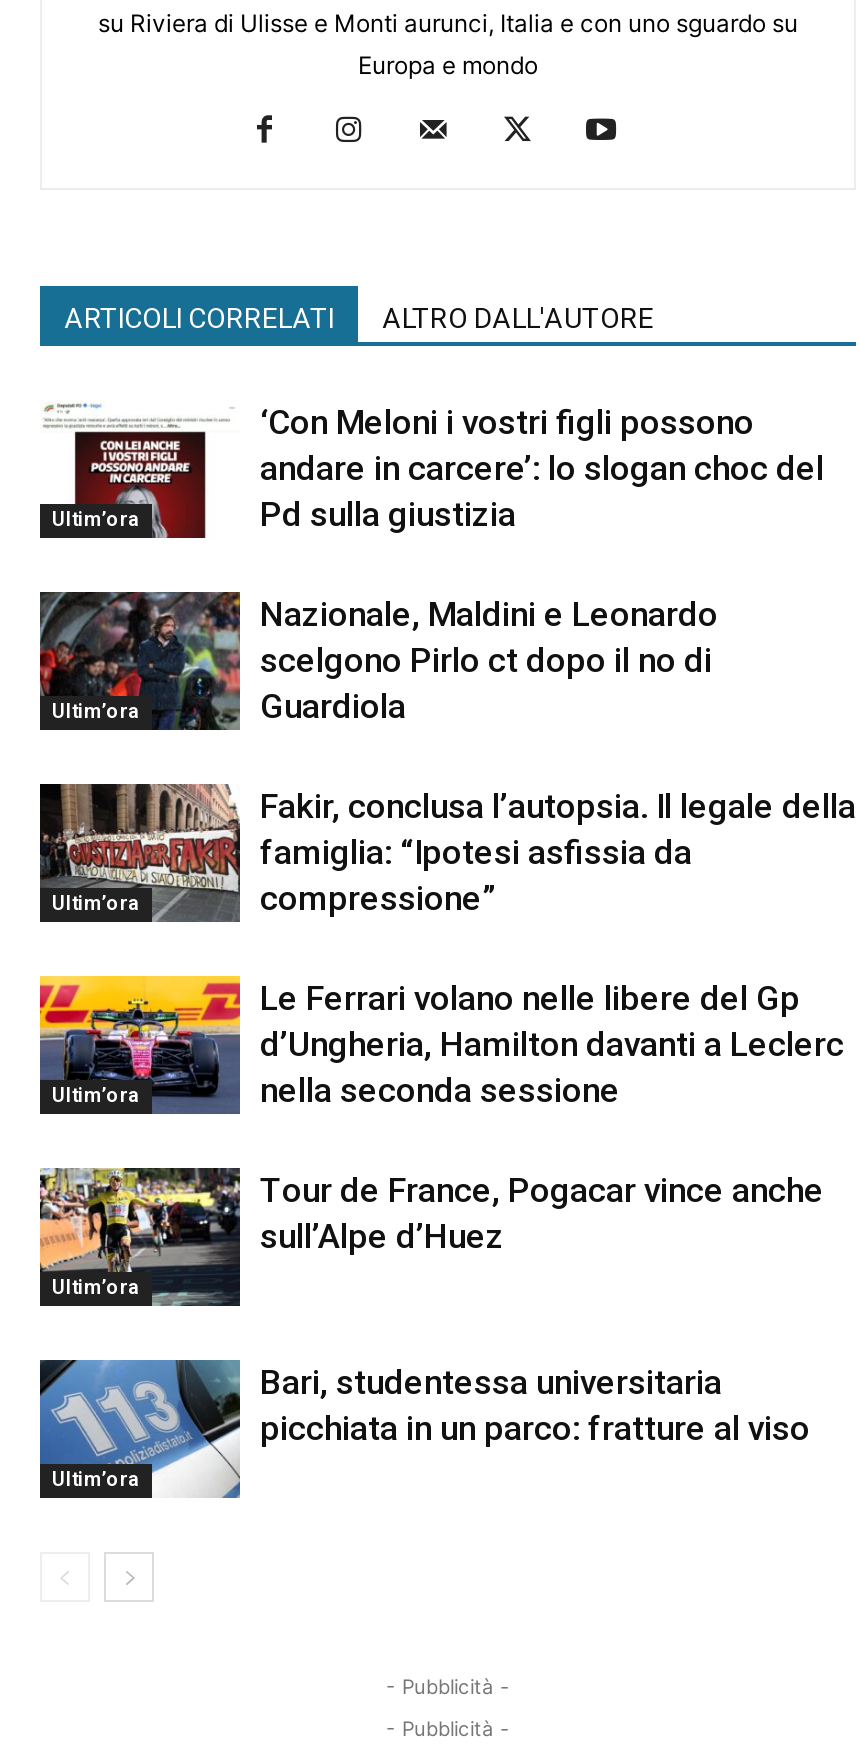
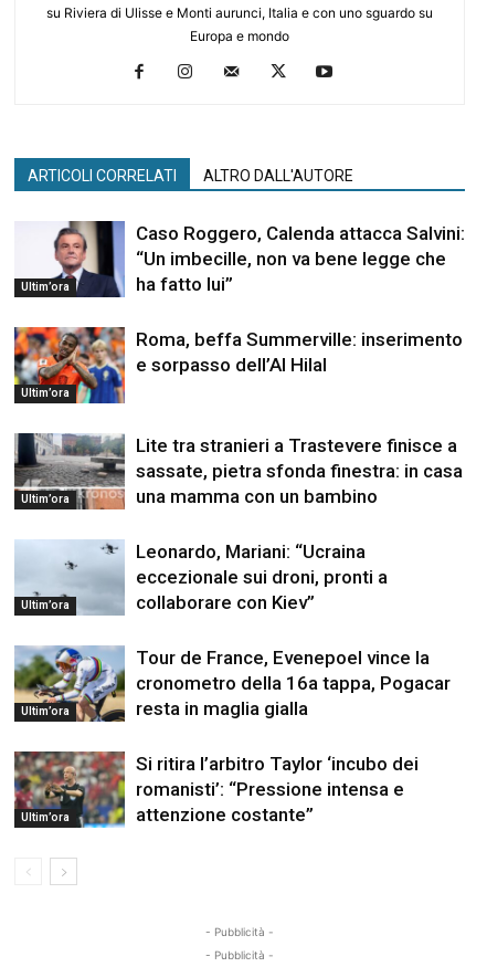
- [image]
- ‘Con Meloni i vostri figli possono
- andare in carcere’: lo slogan choc del
- Pd sulla giustizia
+ [image]
+ Caso Roggero, Calenda attacca Salvini:
+ “Un imbecille, non va bene legge che
+ ha fatto lui”

- [image]
- Nazionale, Maldini e Leonardo
- scelgono Pirlo ct dopo il no di
- Guardiola
+ [image]
+ Roma, beffa Summerville: inserimento
+ e sorpasso dell’Al Hilal

- [image]
- Fakir, conclusa l’autopsia. Il legale della
- famiglia: “Ipotesi asfissia da
- compressione”
+ [image]
+ Lite tra stranieri a Trastevere finisce a
+ sassate, pietra sfonda finestra: in casa
+ una mamma con un bambino

- [image]
- Le Ferrari volano nelle libere del Gp
- d’Ungheria, Hamilton davanti a Leclerc
- nella seconda sessione
+ [image]
+ Leonardo, Mariani: “Ucraina
+ eccezionale sui droni, pronti a
+ collaborare con Kiev”

- [image]
- Tour de France, Pogacar vince anche
- sull’Alpe d’Huez
+ [image]
+ Tour de France, Evenepoel vince la
+ cronometro della 16a tappa, Pogacar
+ resta in maglia gialla

- [image]
- Bari, studentessa universitaria
- picchiata in un parco: fratture al viso
+ [image]
+ Si ritira l’arbitro Taylor ‘incubo dei
+ romanisti’: “Pressione intensa e
+ attenzione costante”
